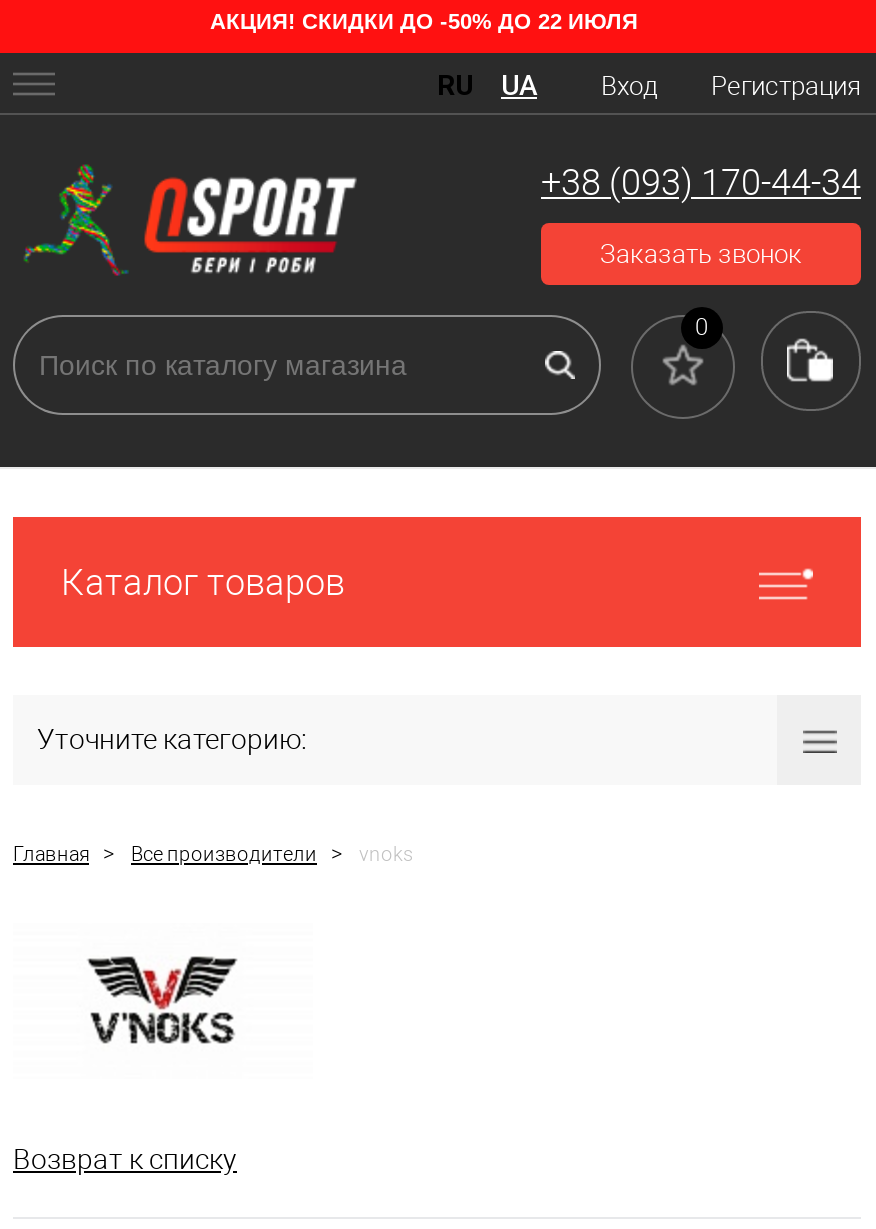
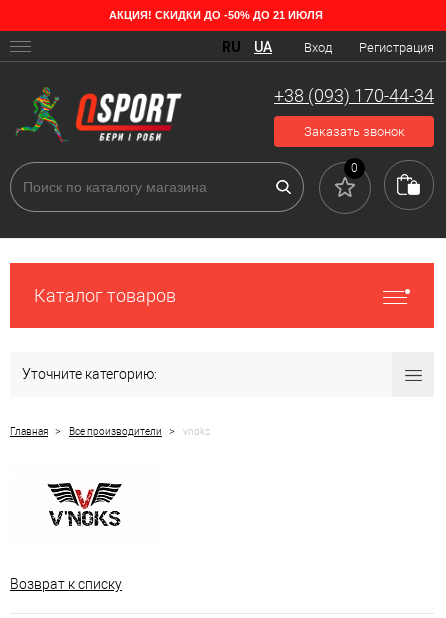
- АКЦИЯ! СКИДКИ ДО -50% ДО 22 ИЮЛЯ
+ АКЦИЯ! СКИДКИ ДО -50% ДО 21 ИЮЛЯ
